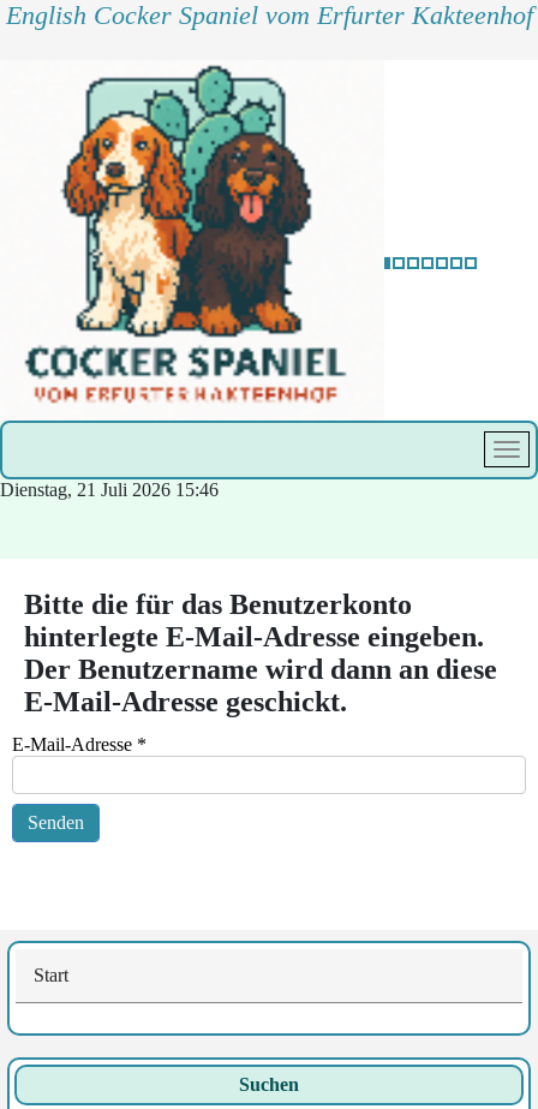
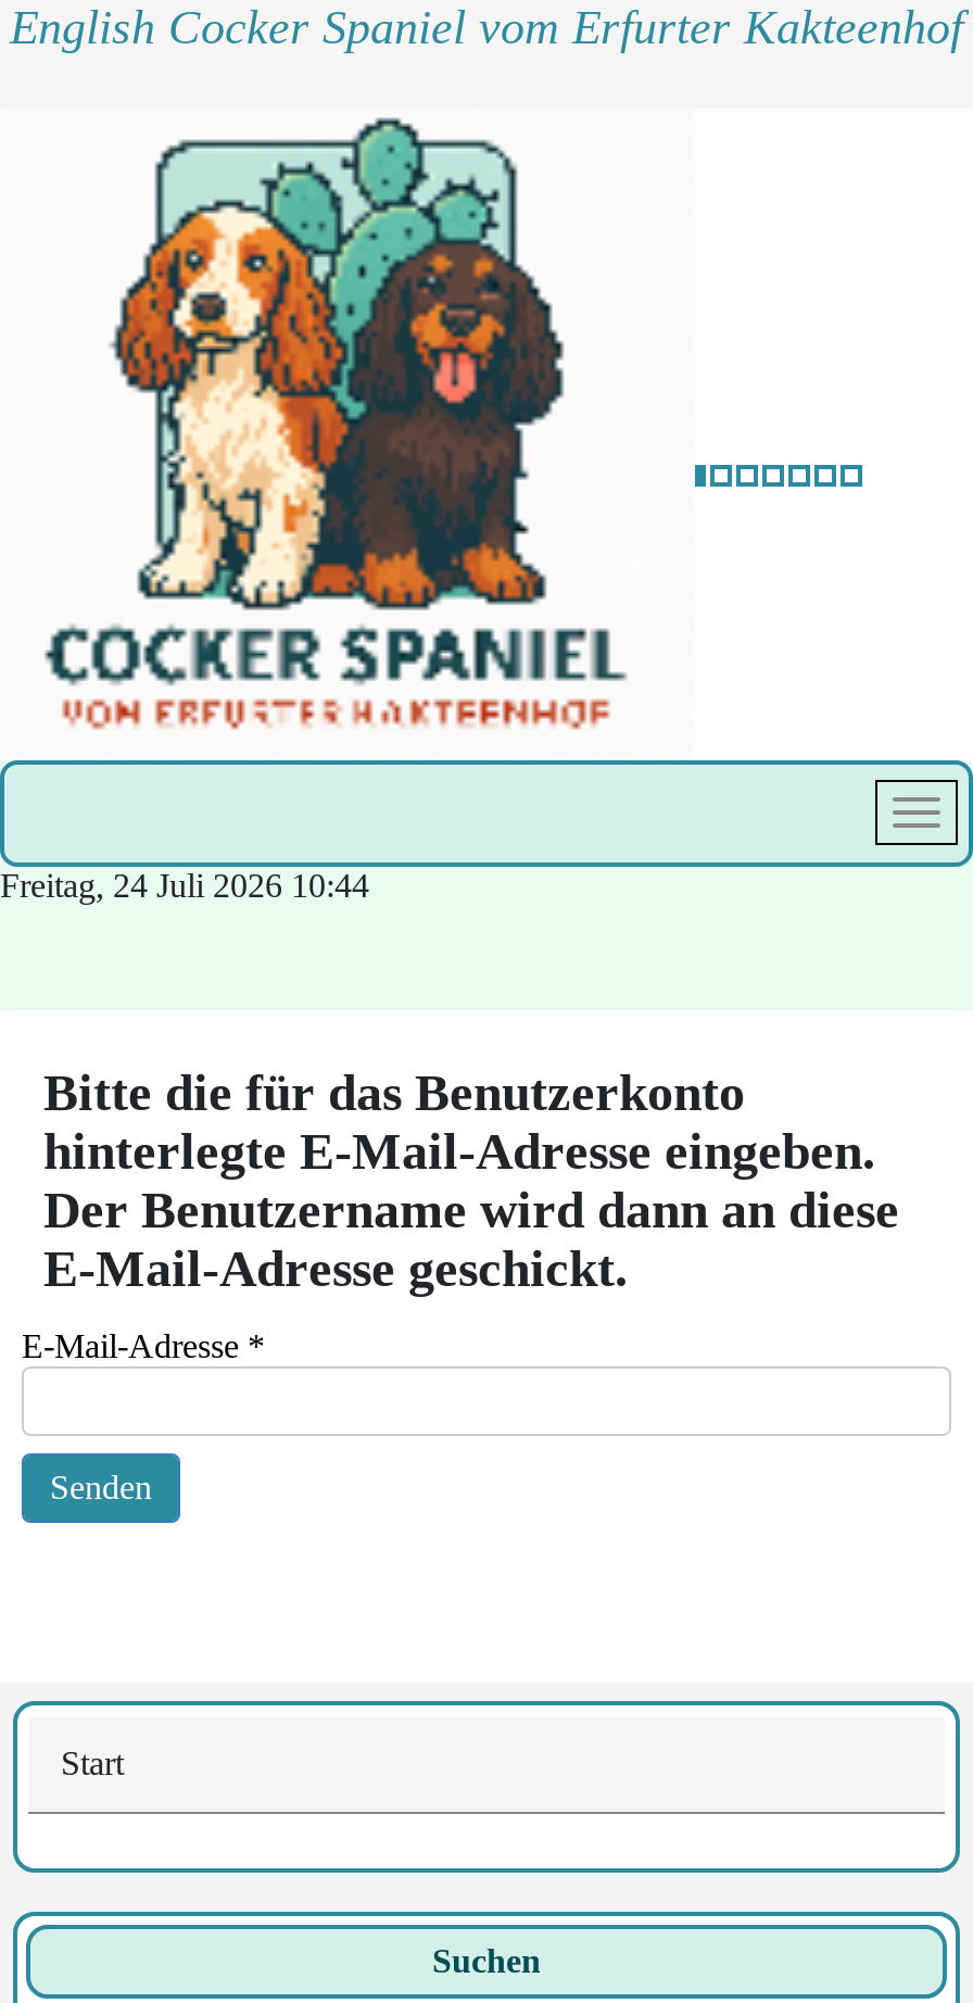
- Dienstag, 21 Juli 2026 15:46
+ Freitag, 24 Juli 2026 10:44
